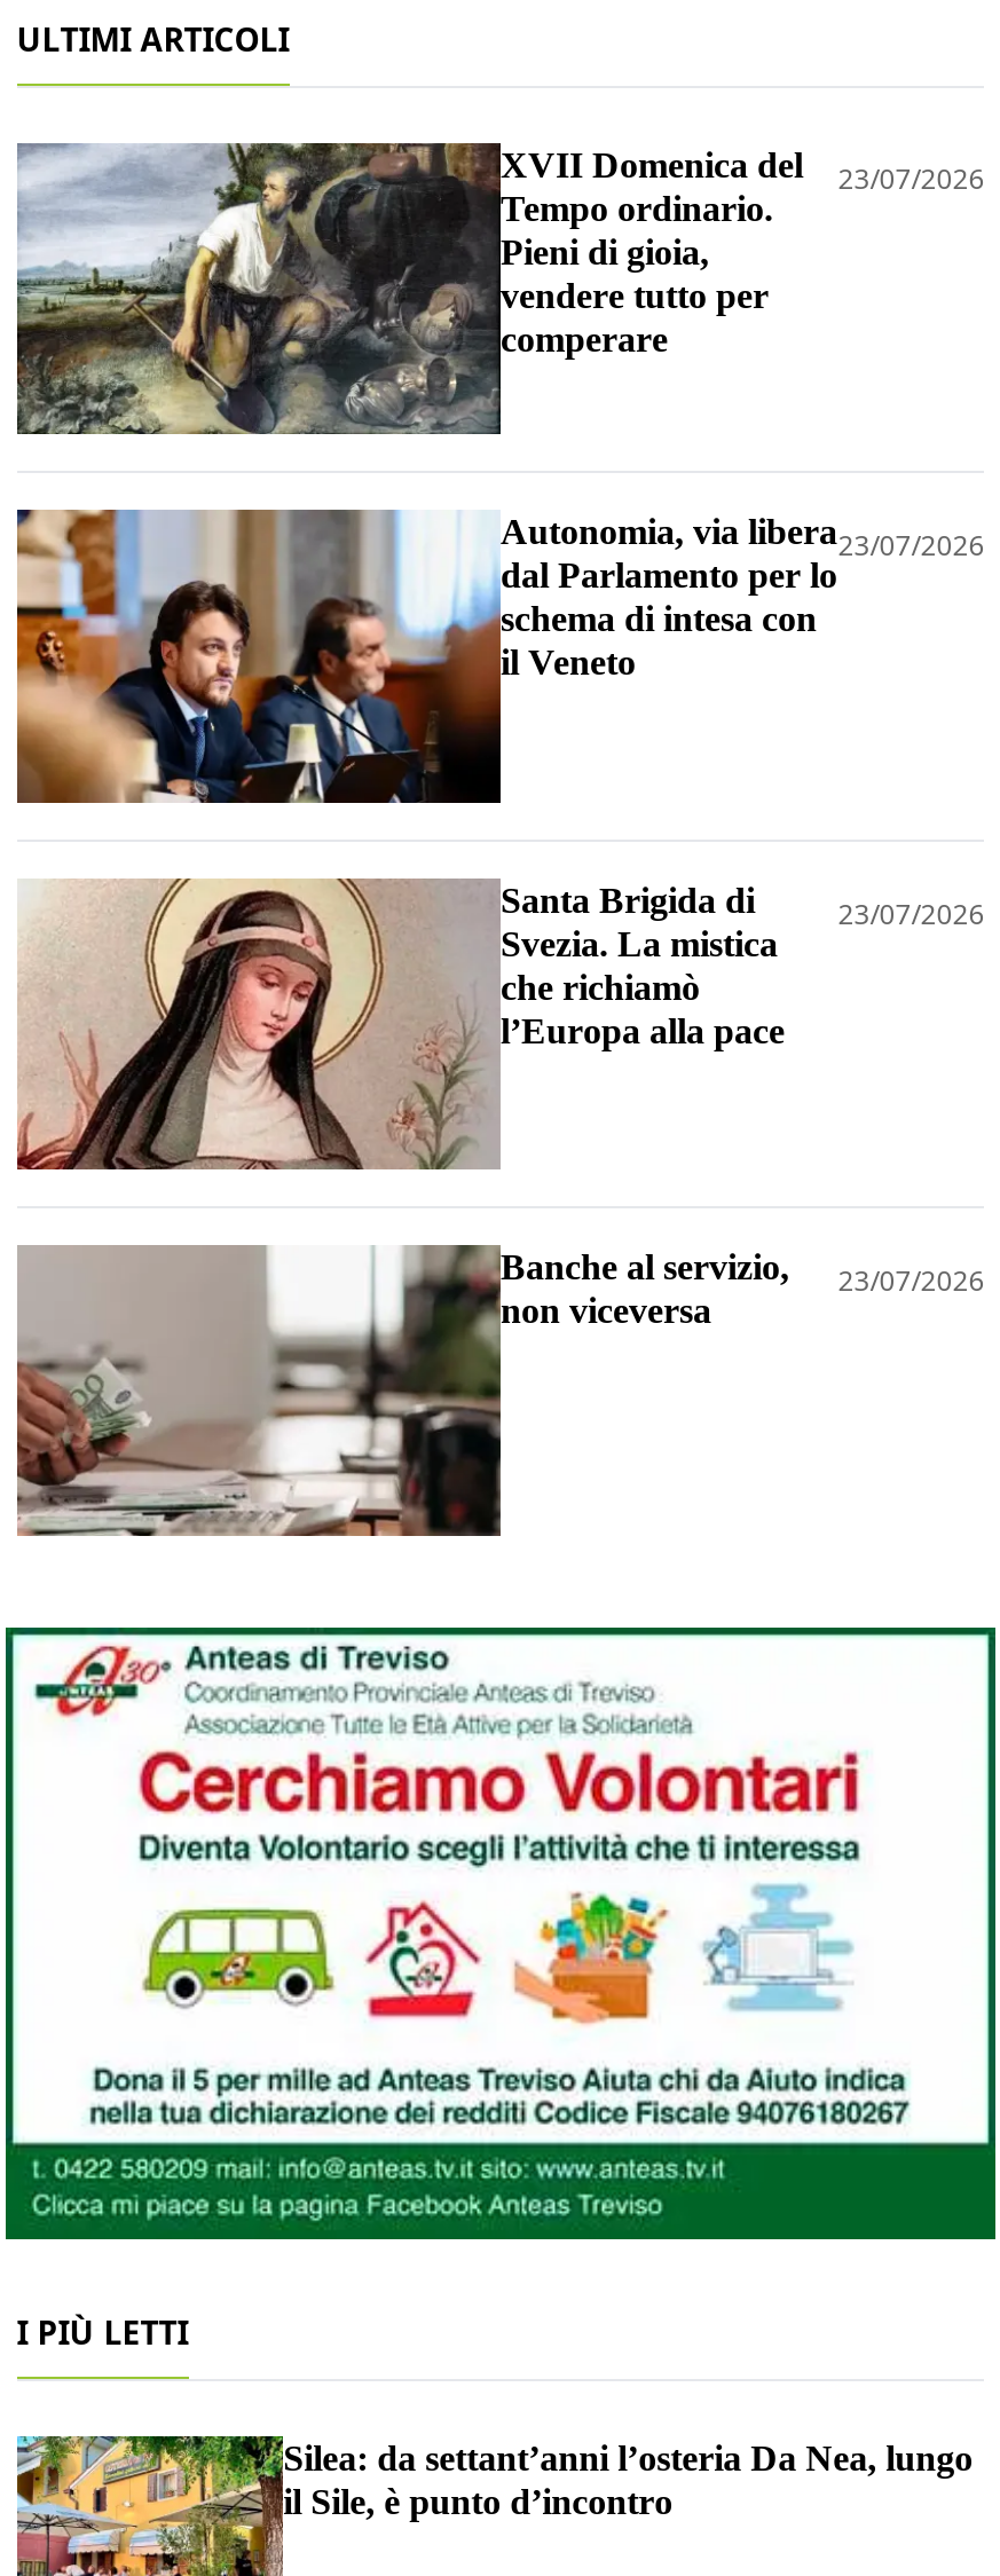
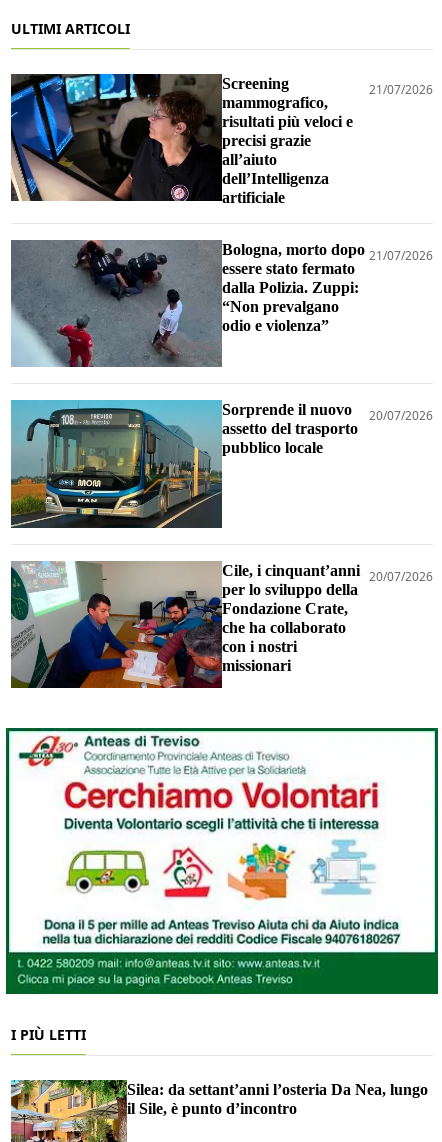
- [image]
- XVII Domenica del
- Tempo ordinario.
- Pieni di gioia,
- vendere tutto per
- comperare
+ [image]
+ Screening
+ mammografico,
+ risultati più veloci e
+ precisi grazie
+ all’aiuto
+ dell’Intelligenza
+ artificiale

- 23/07/2026
+ 21/07/2026

- [image]
- Autonomia, via libera
- dal Parlamento per lo
- schema di intesa con
- il Veneto
+ [image]
+ Bologna, morto dopo
+ essere stato fermato
+ dalla Polizia. Zuppi:
+ “Non prevalgano
+ odio e violenza”

- 23/07/2026
+ 21/07/2026

- [image]
- Santa Brigida di
- Svezia. La mistica
- che richiamò
- l’Europa alla pace
+ [image]
+ Sorprende il nuovo
+ assetto del trasporto
+ pubblico locale

- 23/07/2026
+ 20/07/2026

- [image]
- Banche al servizio,
- non viceversa
+ [image]
+ Cile, i cinquant’anni
+ per lo sviluppo della
+ Fondazione Crate,
+ che ha collaborato
+ con i nostri
+ missionari

- 23/07/2026
+ 20/07/2026
